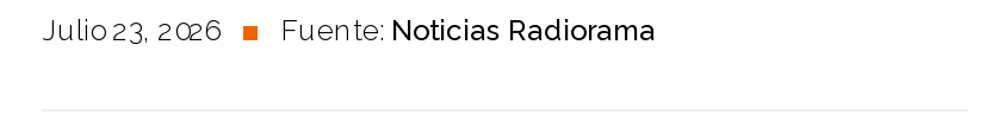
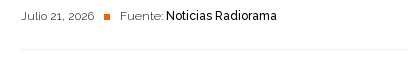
- Julio 23, 2026 Fuente: Noticias Radiorama
+ Julio 21, 2026 Fuente: Noticias Radiorama
